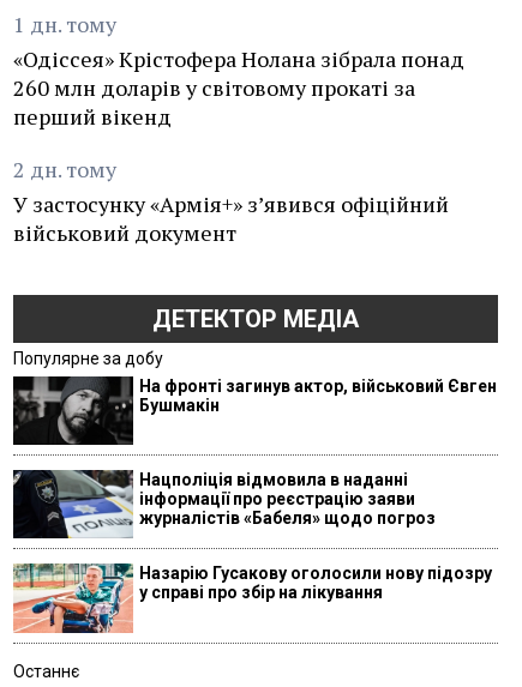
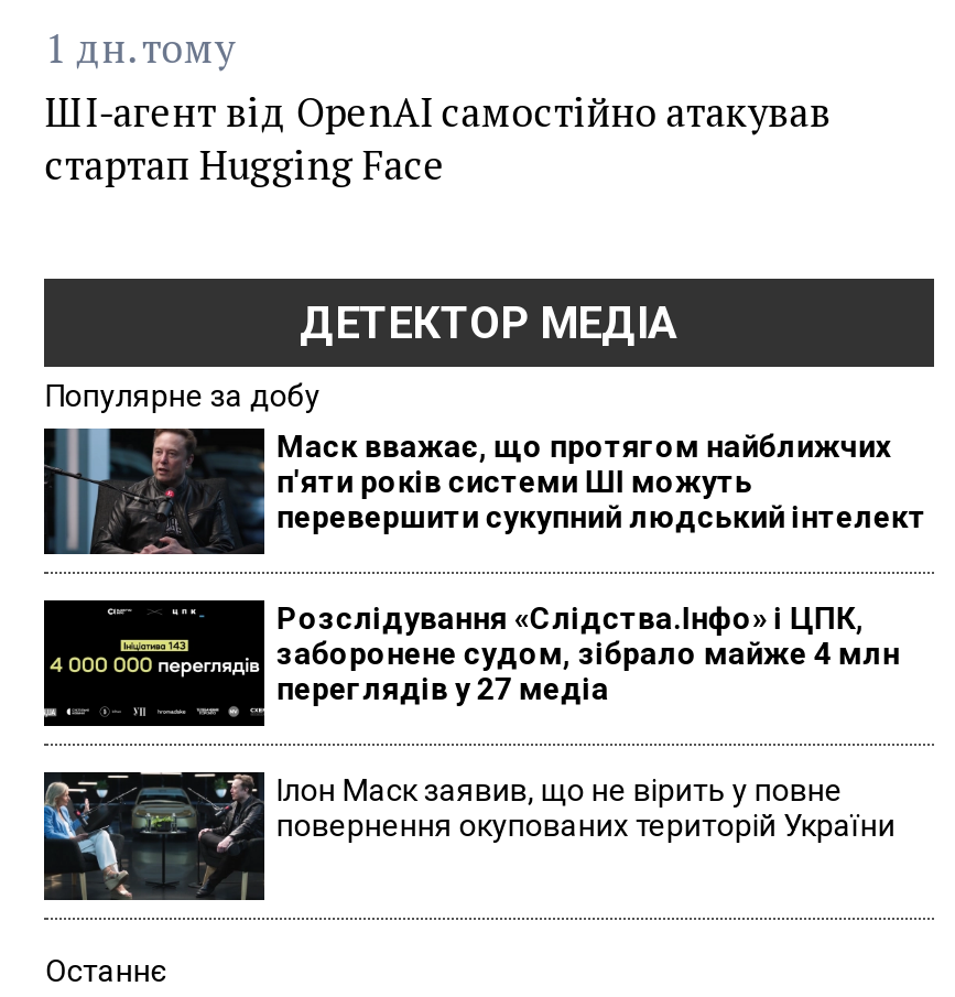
- «Одіссея» Крістофера Нолана зібрала понад
- 260 млн доларів у світовому прокаті за
- перший вікенд
- 2 дн. тому
- У застосунку «Армія+» зʼявився офіційний
- військовий документ
+ ШІ-агент від OpenAI самостійно атакував
+ стартап Hugging Face

- [image]
- На фронті загинув актор, військовий Євген
- Бушмакін
+ [image]
+ Маск вважає, що протягом найближчих
+ п'яти років системи ШІ можуть
+ перевершити сукупний людський інтелект

- [image]
- Нацполіція відмовила в наданні
- інформації про реєстрацію заяви
- журналістів «Бабеля» щодо погроз
+ [image]
+ Розслідування «Слідства.Інфо» і ЦПК,
+ заборонене судом, зібрало майже 4 млн
+ переглядів у 27 медіа

- [image]
- Назарію Гусакову оголосили нову підозру
- у справі про збір на лікування
+ [image]
+ Ілон Маск заявив, що не вірить у повне
+ повернення окупованих територій України
